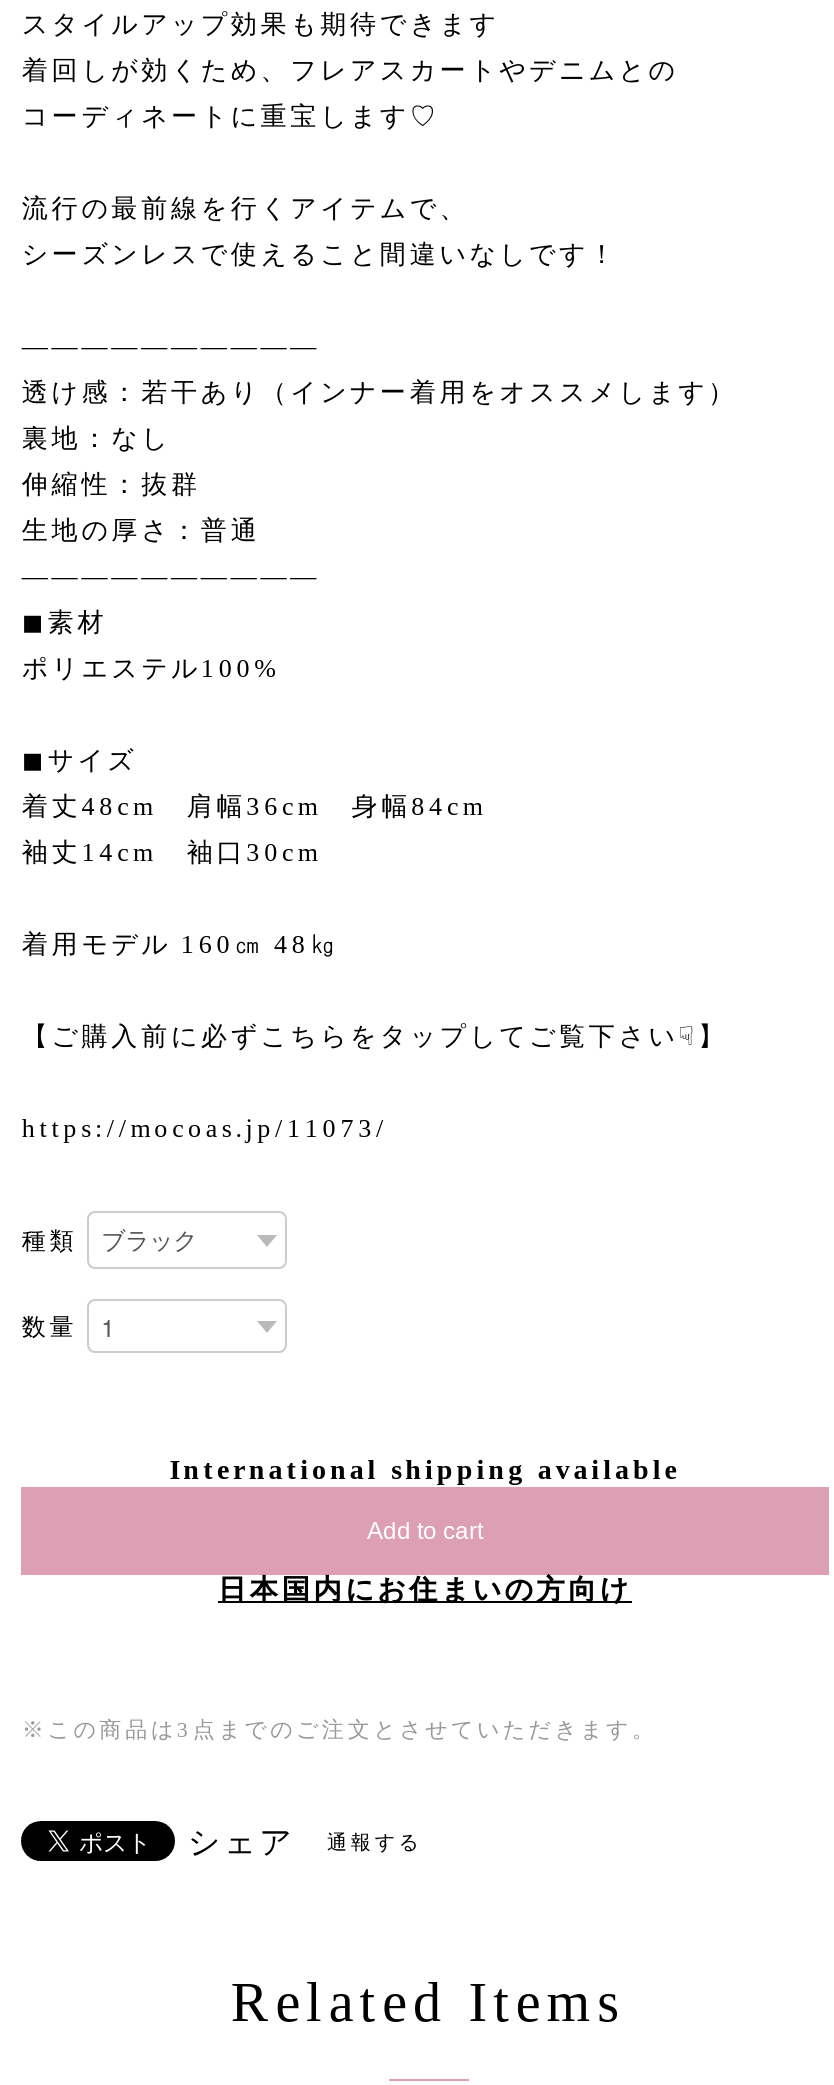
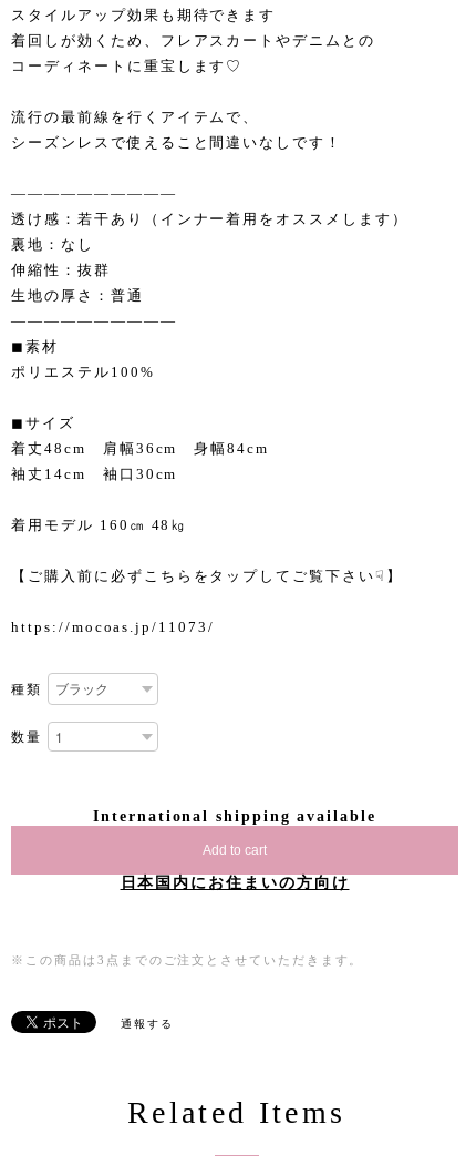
- シェア
